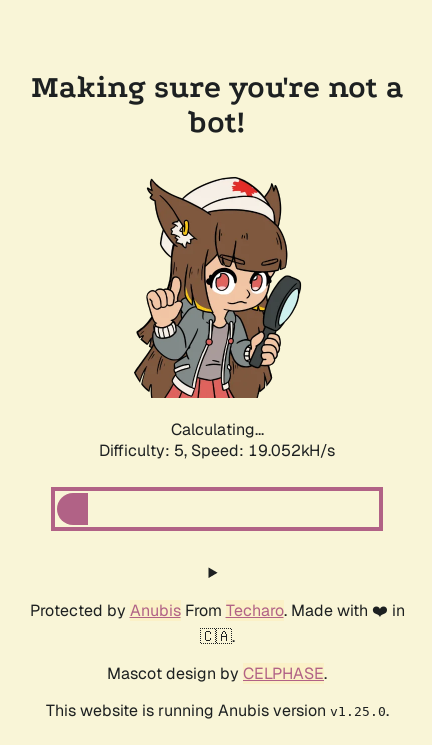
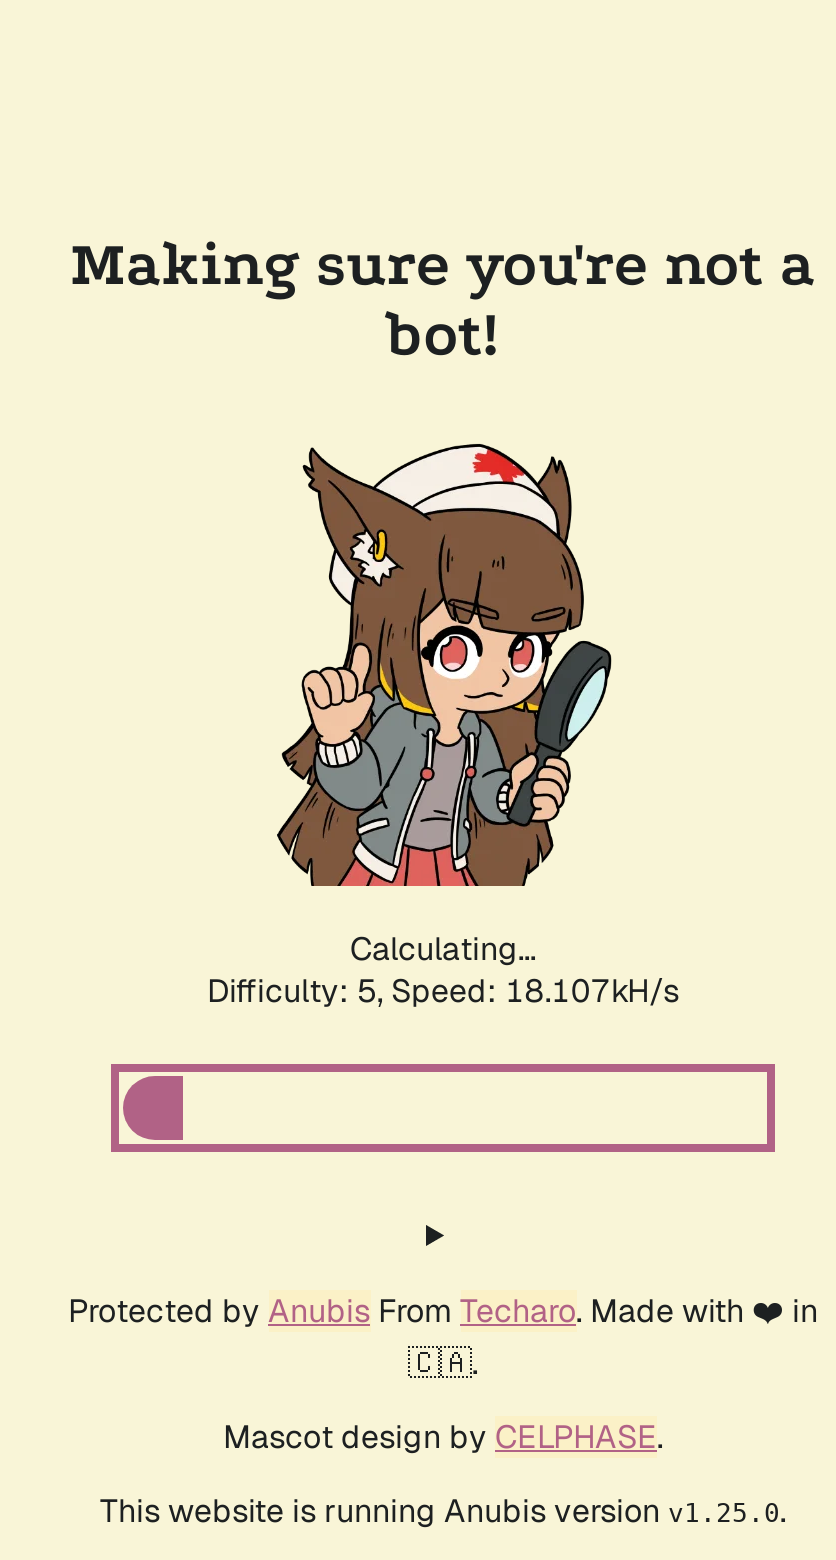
- Difficulty: 5, Speed: 19.052kH/s
+ Difficulty: 5, Speed: 18.107kH/s
